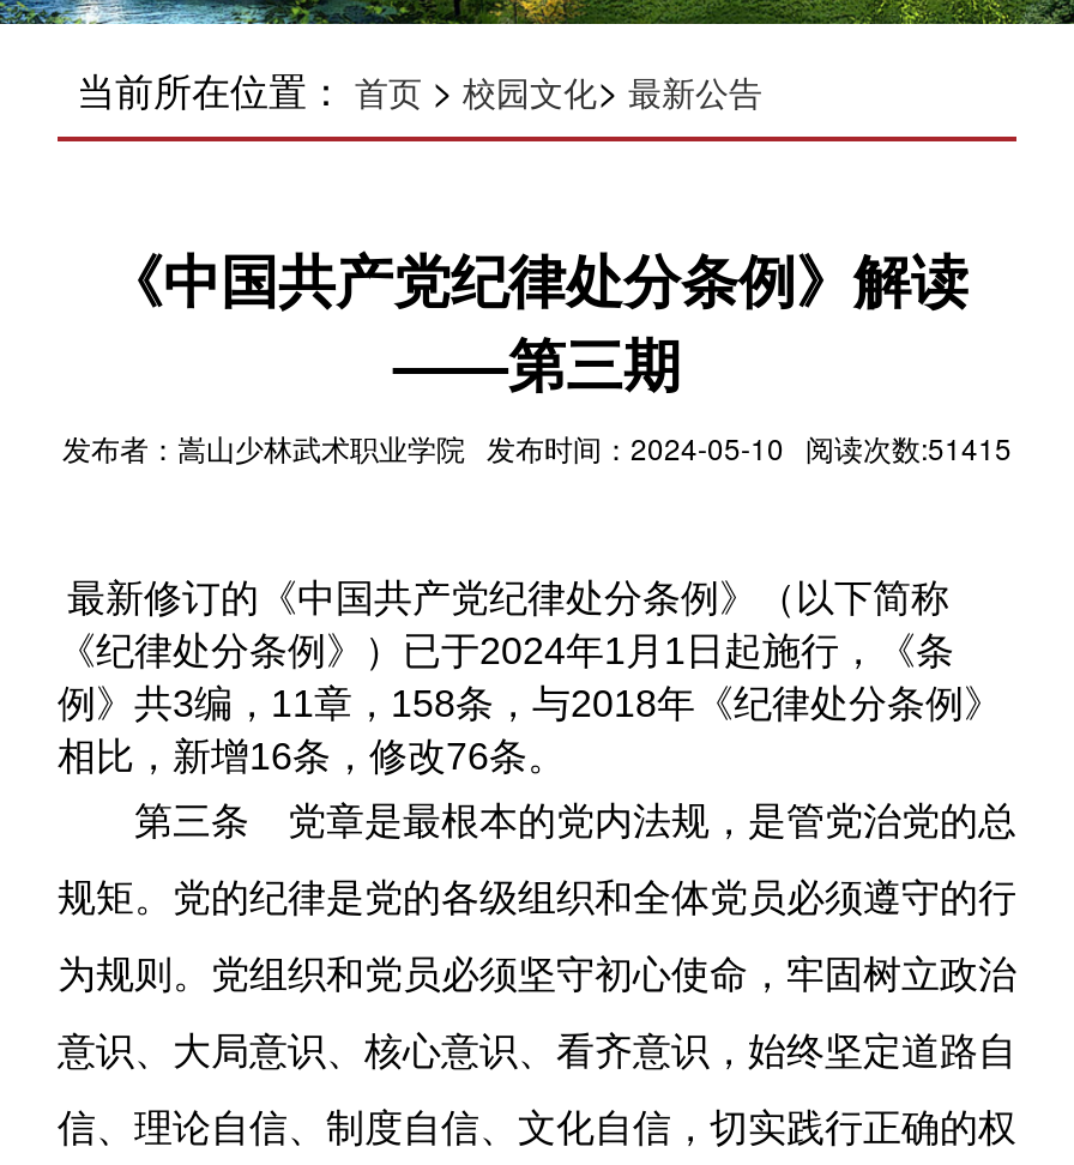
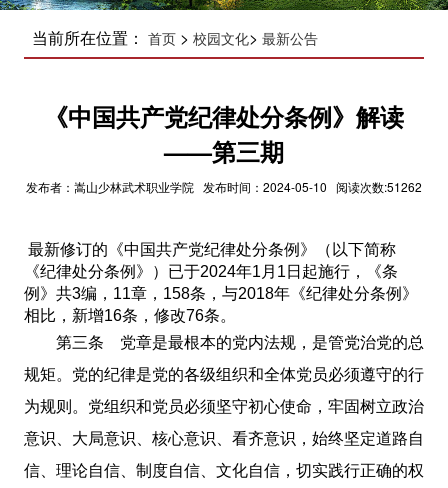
- 发布者：嵩山少林武术职业学院 发布时间：2024-05-10 阅读次数:51415
+ 发布者：嵩山少林武术职业学院 发布时间：2024-05-10 阅读次数:51262
